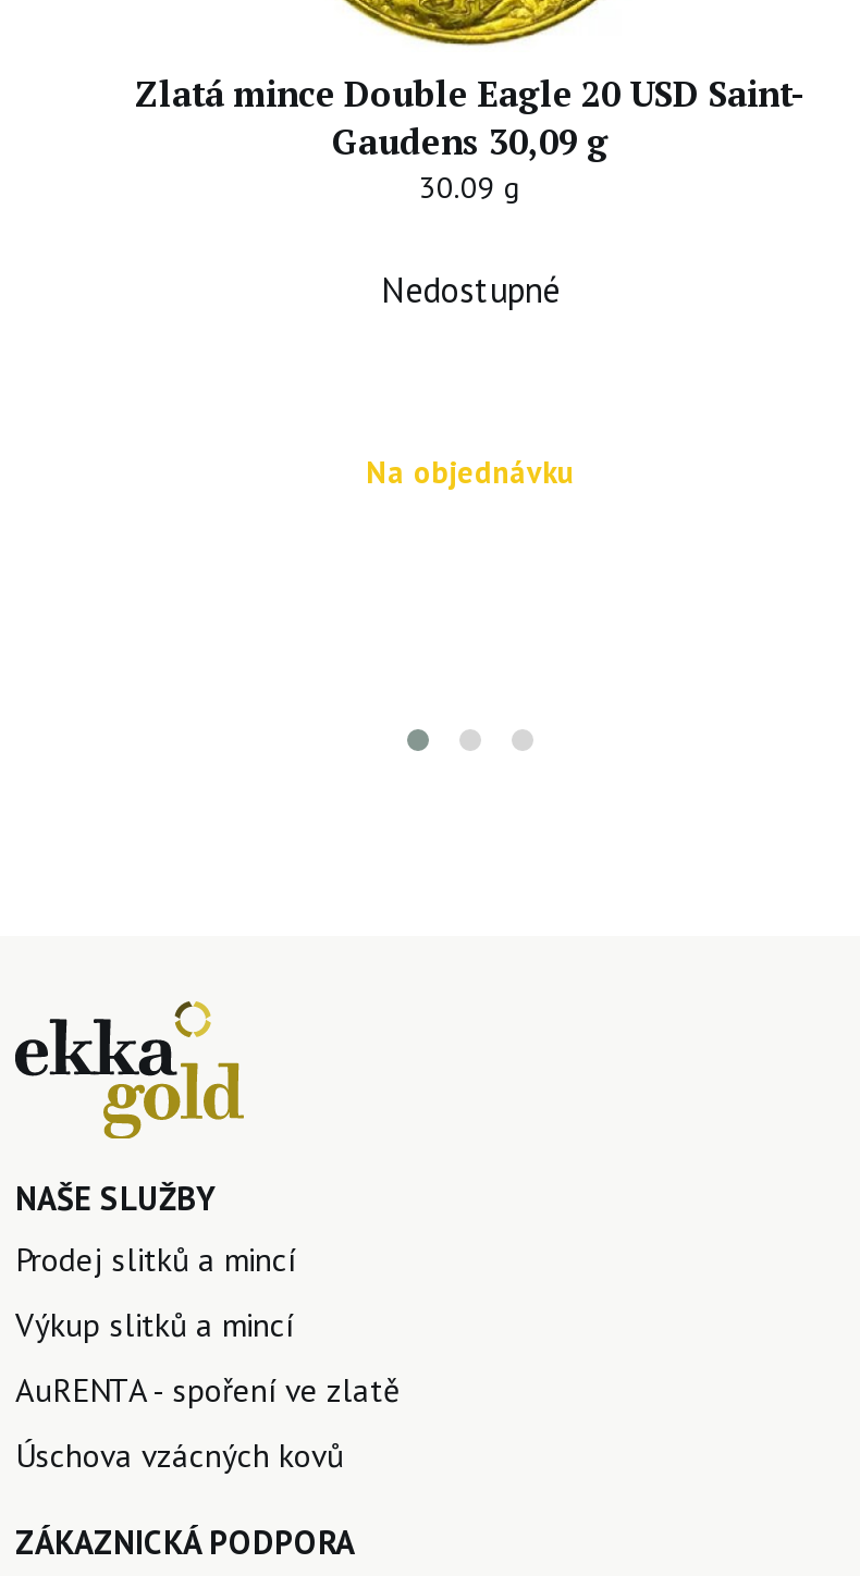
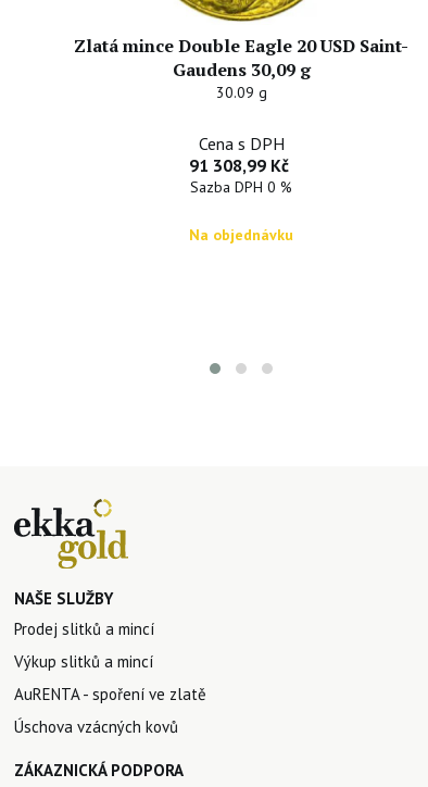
- Nedostupné
+ Cena s DPH
+ 91 308,99 Kč
+ Sazba DPH 0 %
